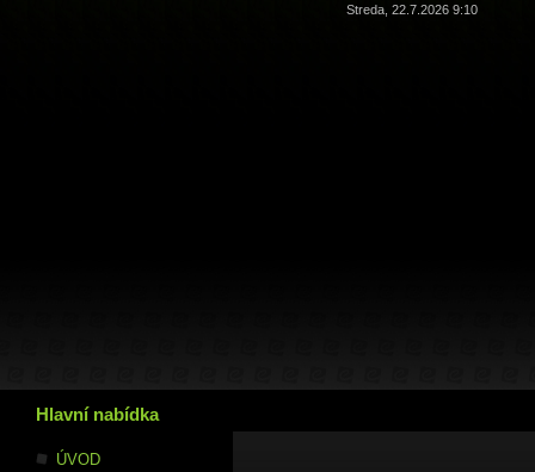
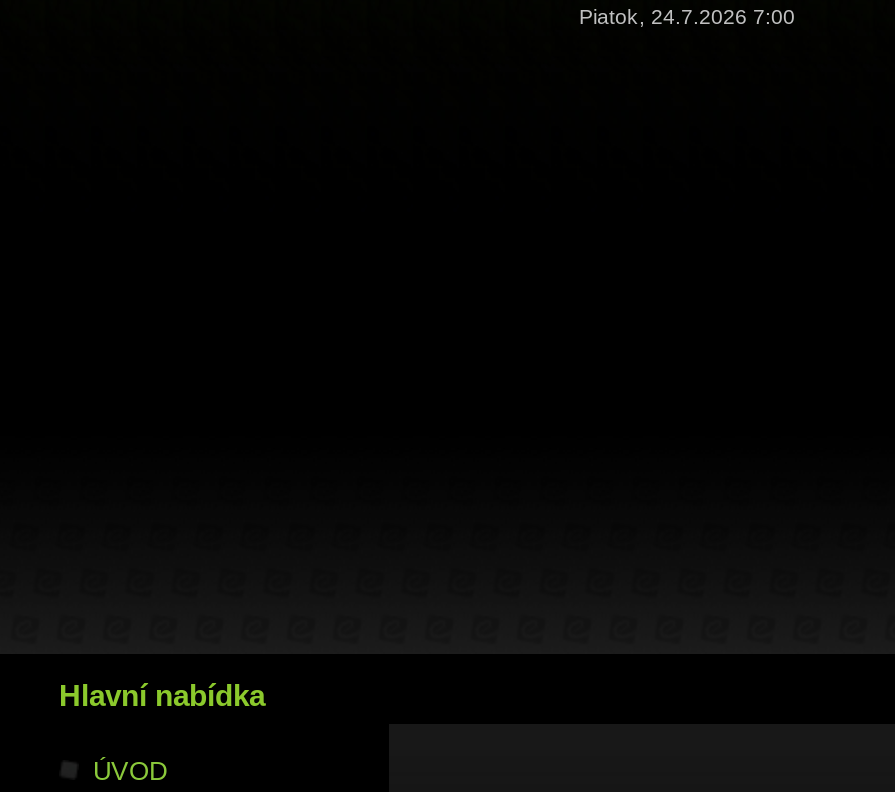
- Streda, 22.7.2026 9:10
+ Piatok, 24.7.2026 7:00
